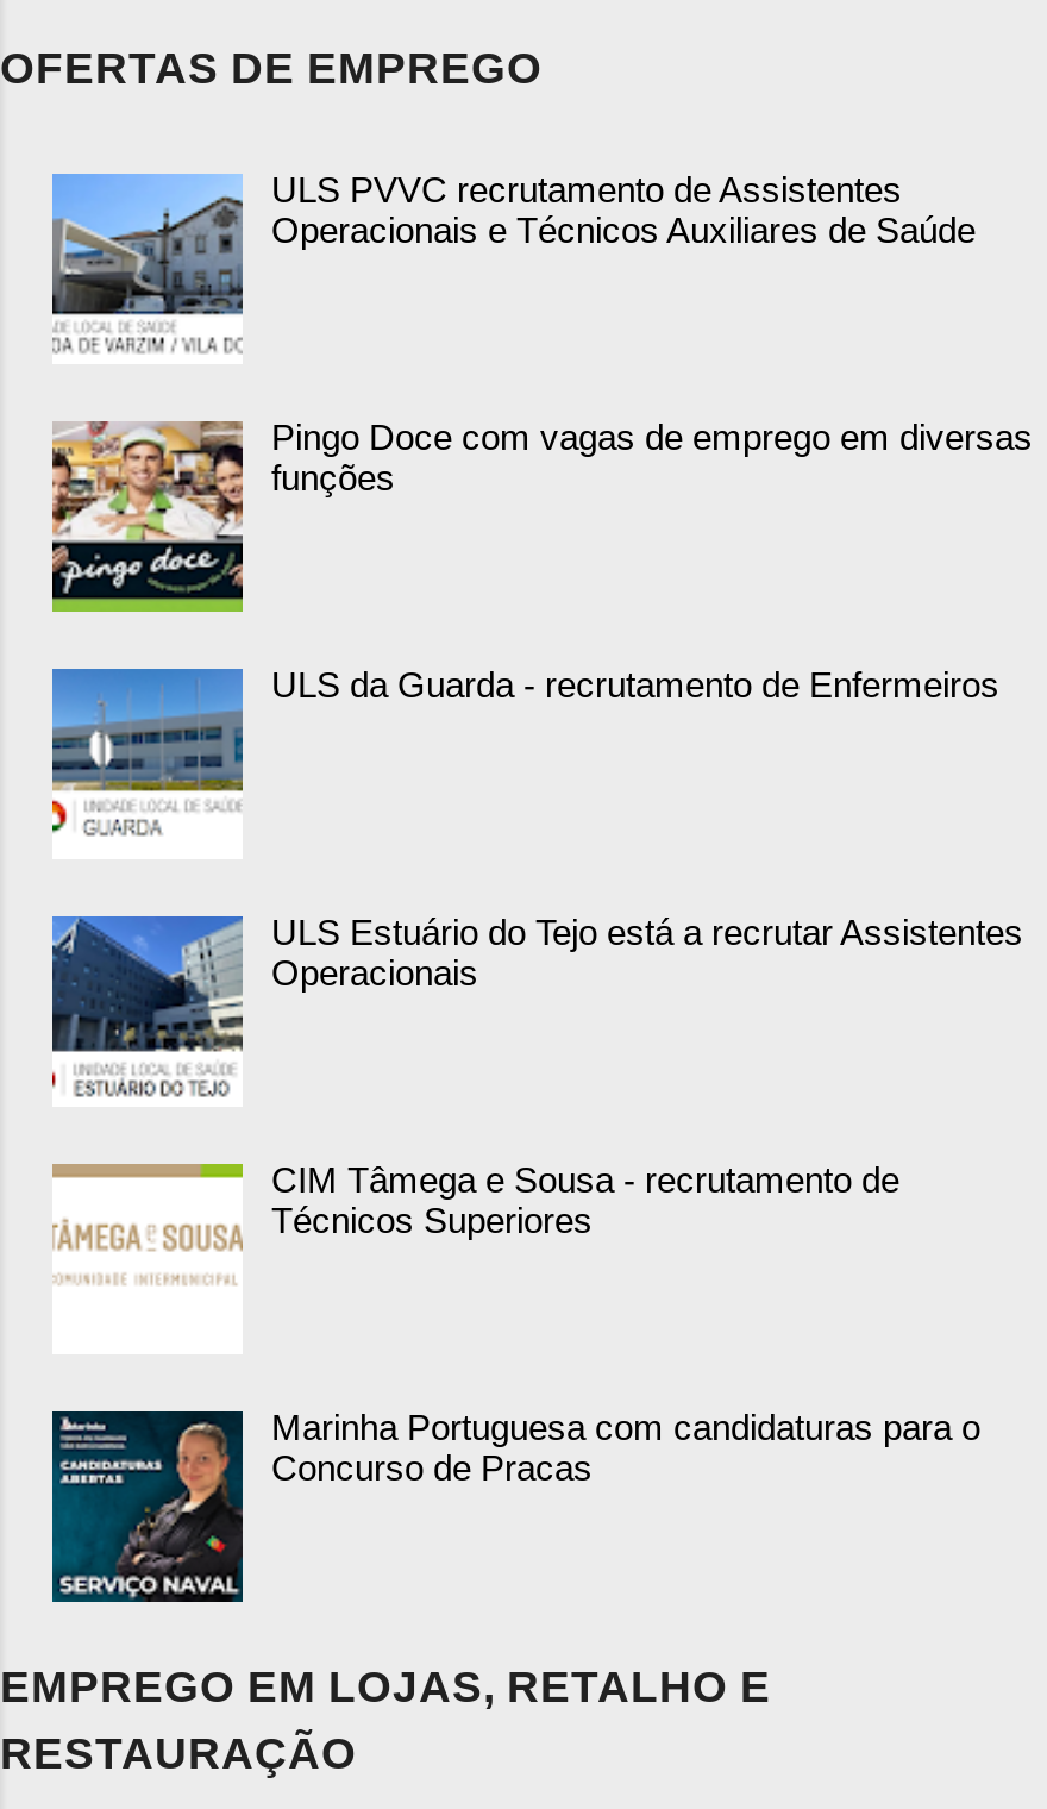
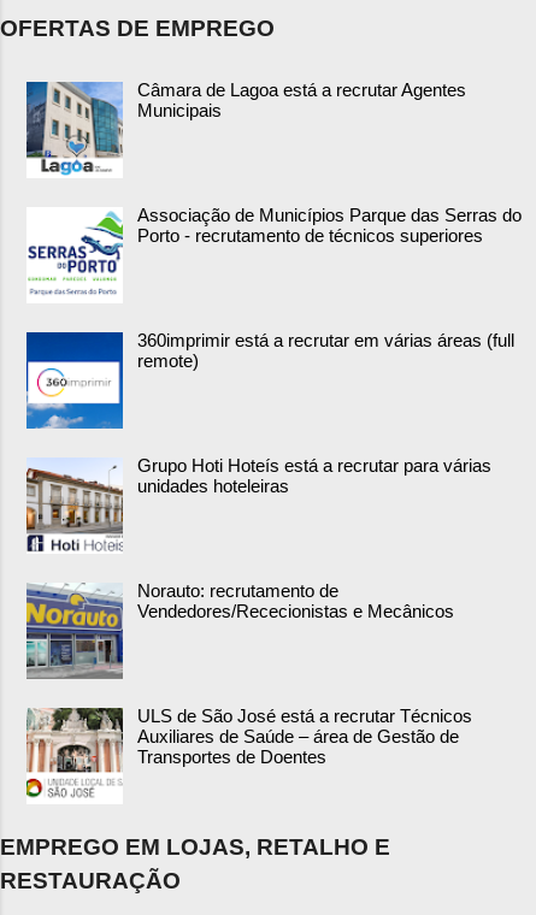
- [image]
- ULS PVVC recrutamento de Assistentes
- Operacionais e Técnicos Auxiliares de Saúde
+ [image]
+ Câmara de Lagoa está a recrutar Agentes
+ Municipais

- [image]
- Pingo Doce com vagas de emprego em diversas
- funções
+ [image]
+ Associação de Municípios Parque das Serras do
+ Porto - recrutamento de técnicos superiores

- [image]
- ULS da Guarda - recrutamento de Enfermeiros
+ [image]
+ 360imprimir está a recrutar em várias áreas (full
+ remote)

- [image]
- ULS Estuário do Tejo está a recrutar Assistentes
- Operacionais
+ [image]
+ Grupo Hoti Hoteís está a recrutar para várias
+ unidades hoteleiras

- [image]
- CIM Tâmega e Sousa - recrutamento de
- Técnicos Superiores
+ [image]
+ Norauto: recrutamento de
+ Vendedores/Rececionistas e Mecânicos

- [image]
- Marinha Portuguesa com candidaturas para o
- Concurso de Pracas
+ [image]
+ ULS de São José está a recrutar Técnicos
+ Auxiliares de Saúde – área de Gestão de
+ Transportes de Doentes
